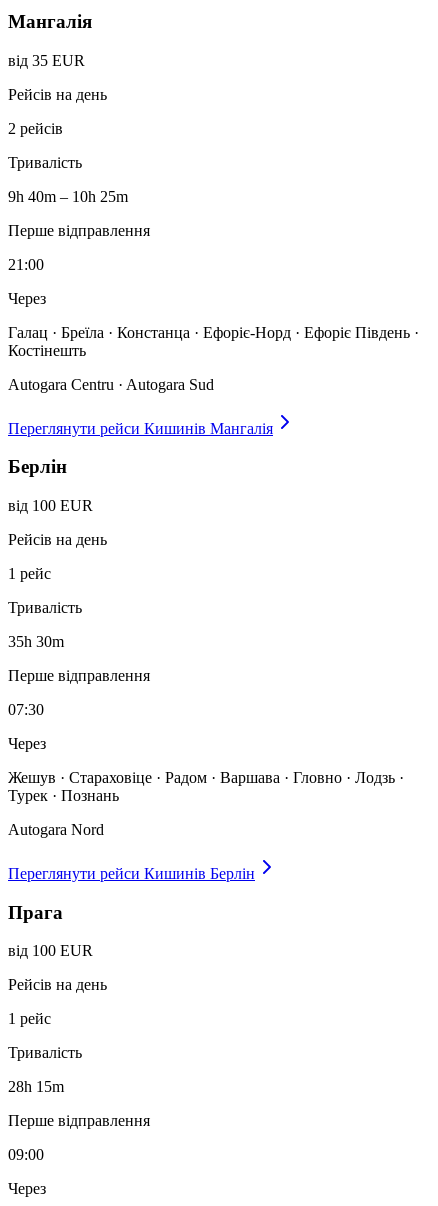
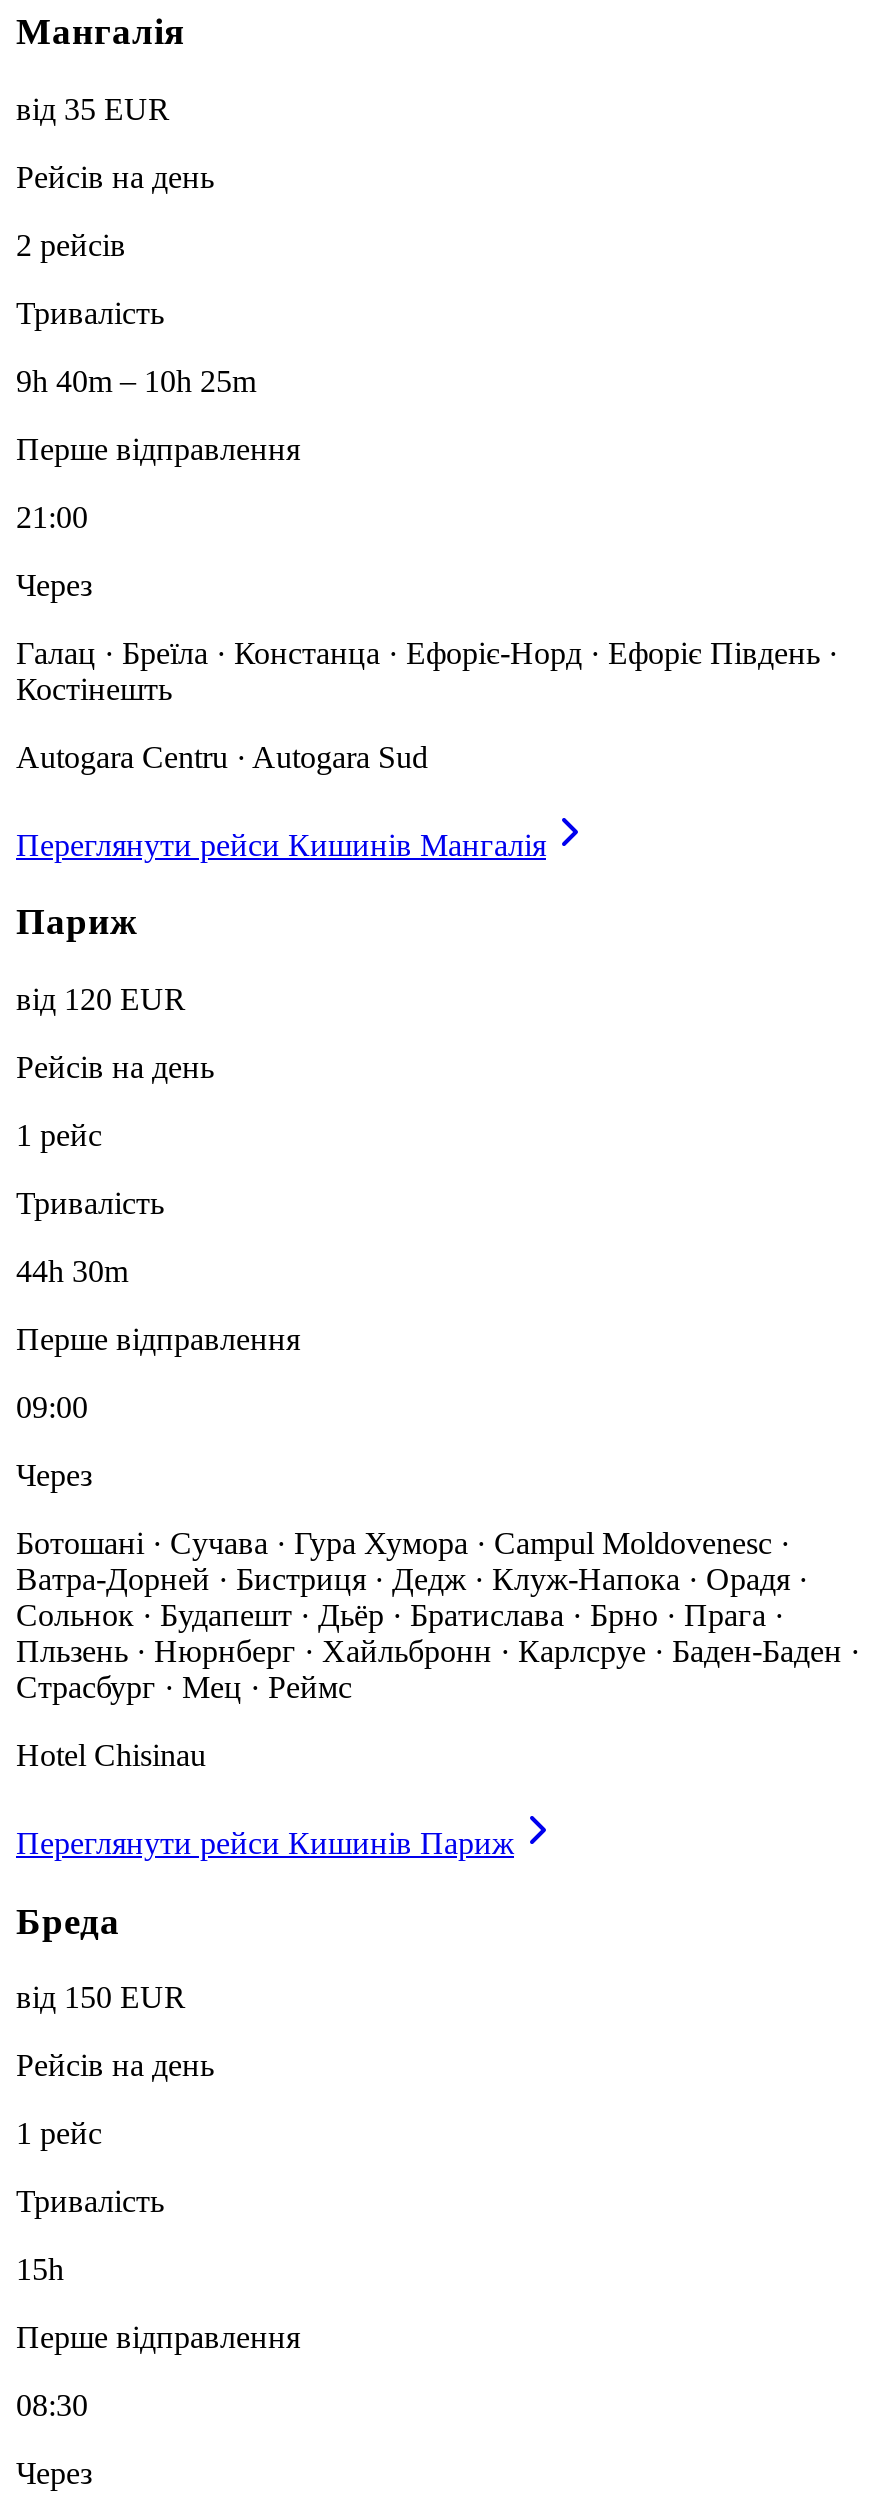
- Берлін
+ Париж

- від 100 EUR
+ від 120 EUR

- 35h 30m
+ 44h 30m

- 07:30
+ 09:00

- Жешув · Стараховіце · Радом · Варшава · Гловно · Лодзь ·
- Турек · Познань
+ Ботошані · Сучава · Гура Хумора · Campul Moldovenesc ·
+ Ватра-Дорней · Бистриця · Дедж · Клуж-Напока · Орадя ·
+ Сольнок · Будапешт · Дьёр · Братислава · Брно · Прага ·
+ Пльзень · Нюрнберг · Хайльбронн · Карлсруе · Баден-Баден ·
+ Страсбург · Мец · Реймс

- Autogara Nord
+ Hotel Chisinau

- Переглянути рейси Кишинів Берлін
+ Переглянути рейси Кишинів Париж

- Прага
+ Бреда

- від 100 EUR
+ від 150 EUR

- 28h 15m
+ 15h

- 09:00
+ 08:30
